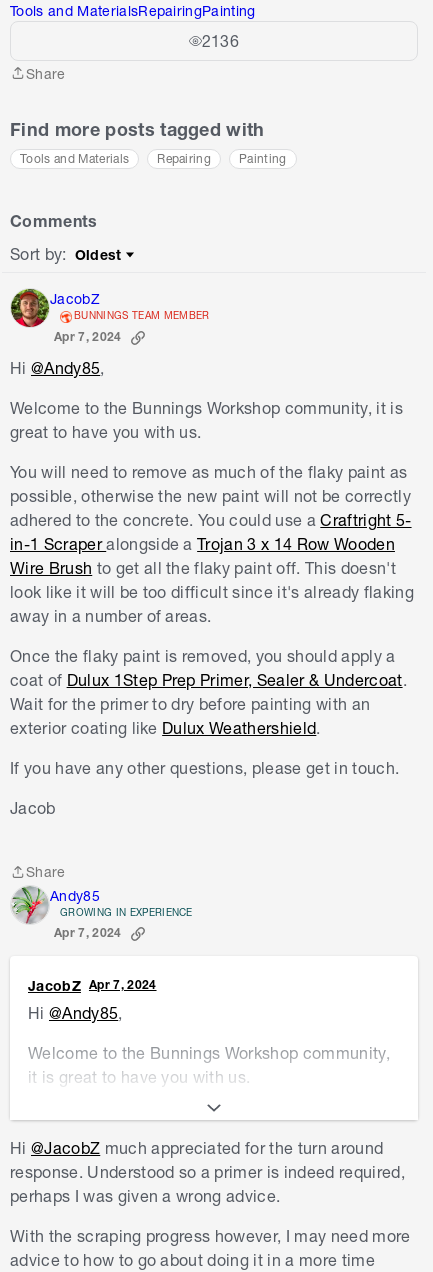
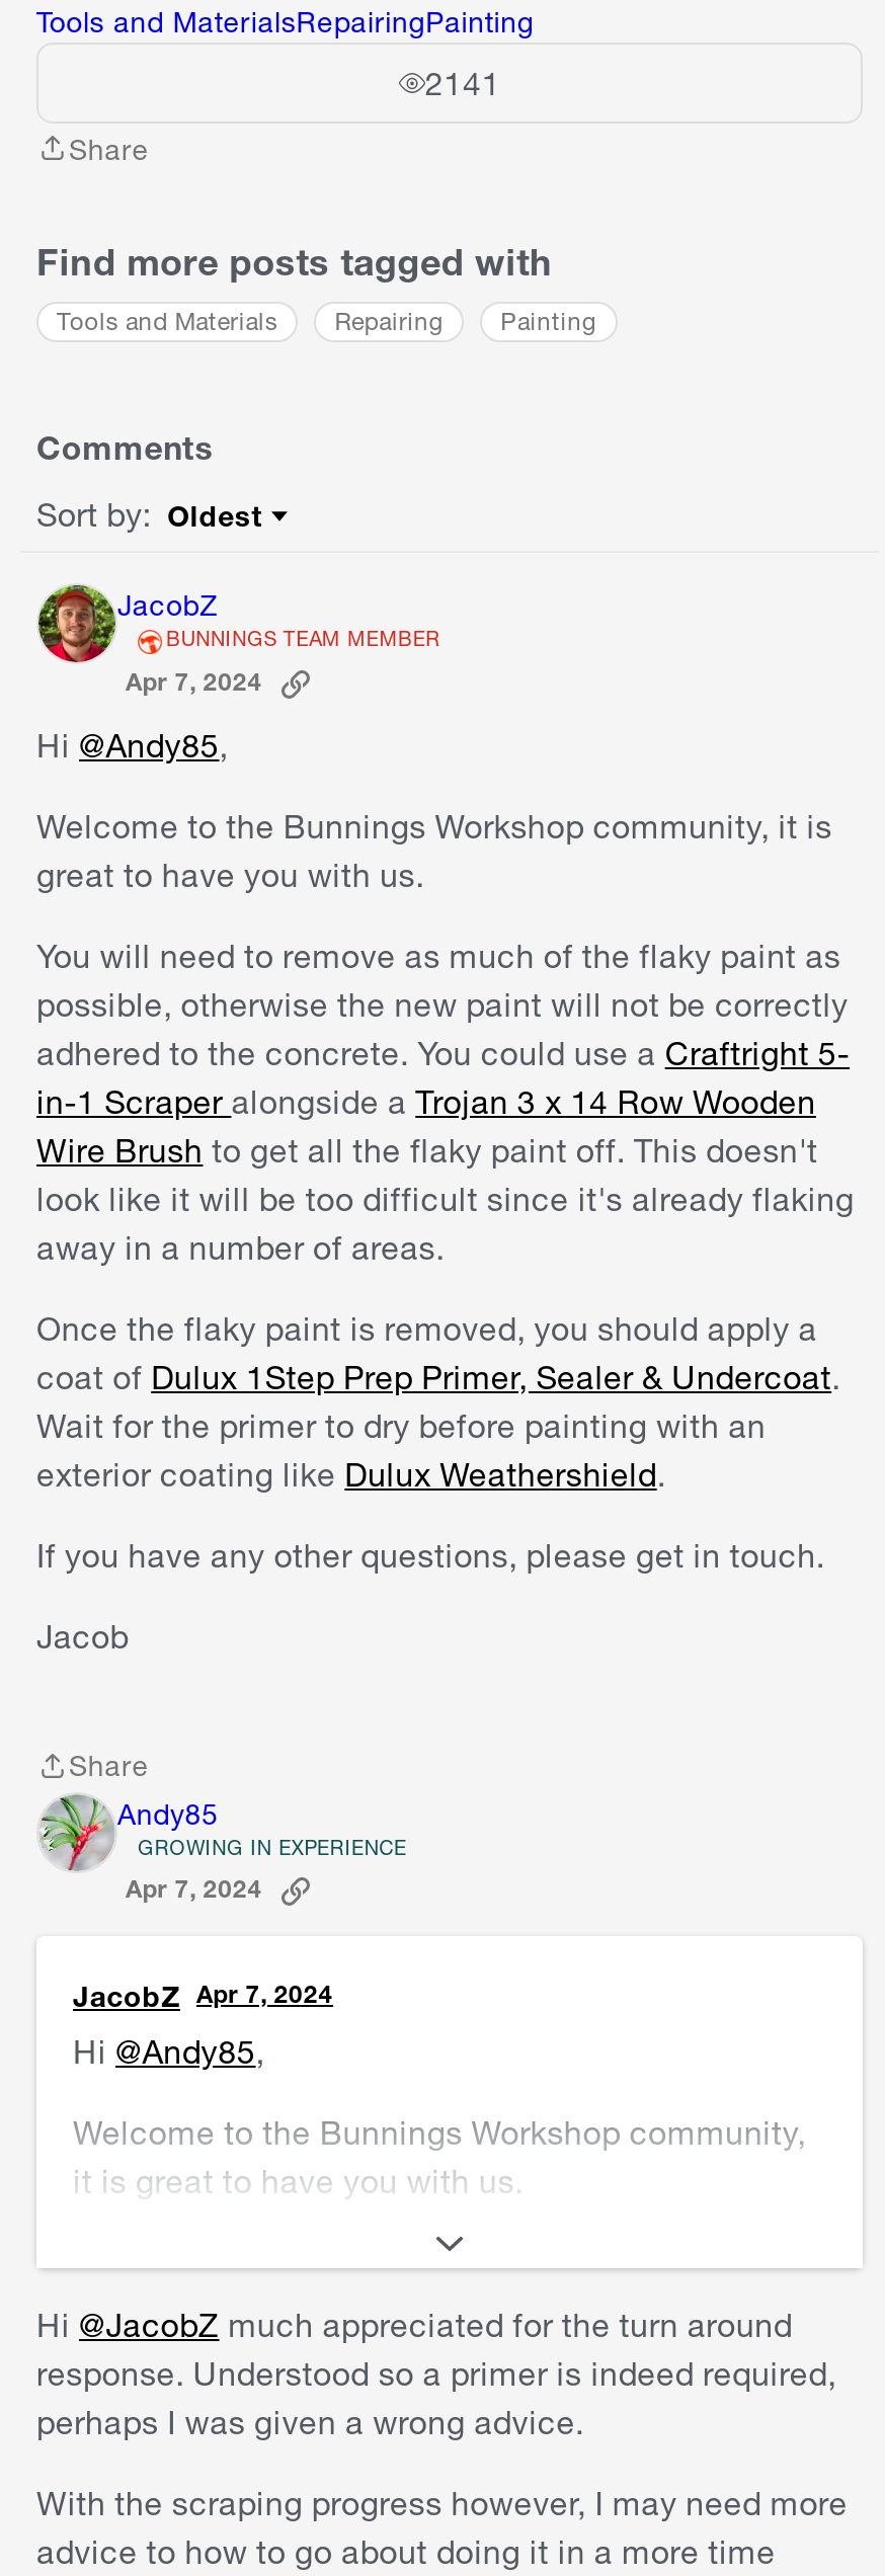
- 2136
+ 2141
